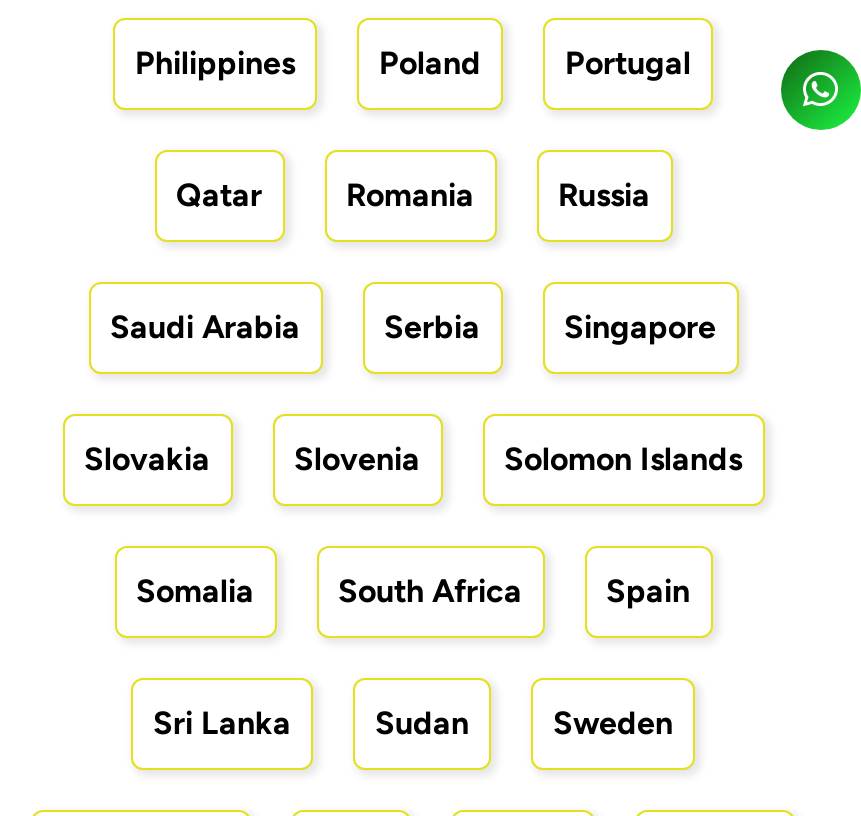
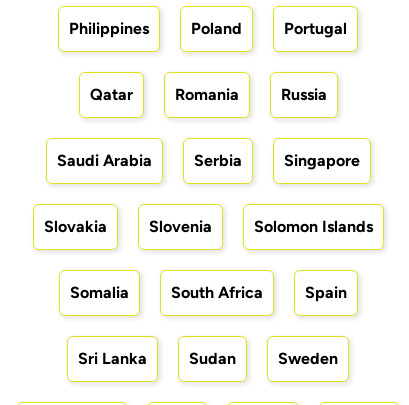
- [image]
